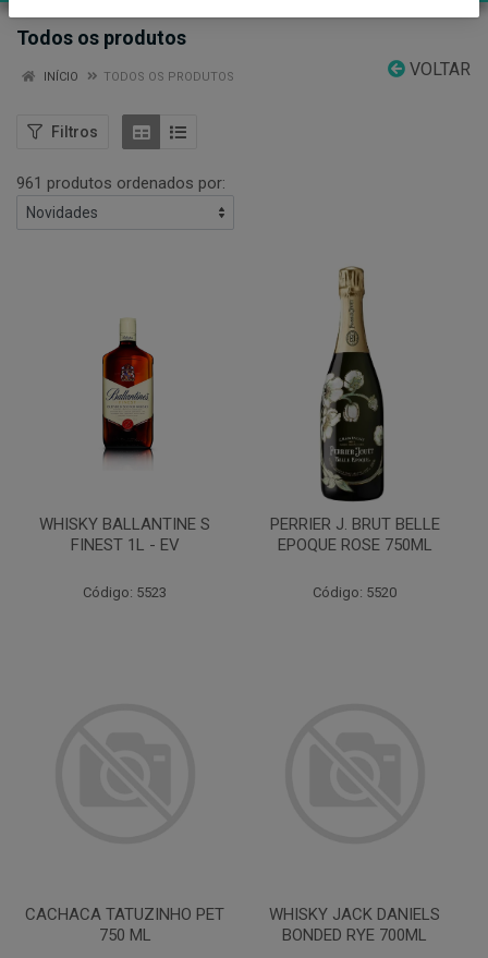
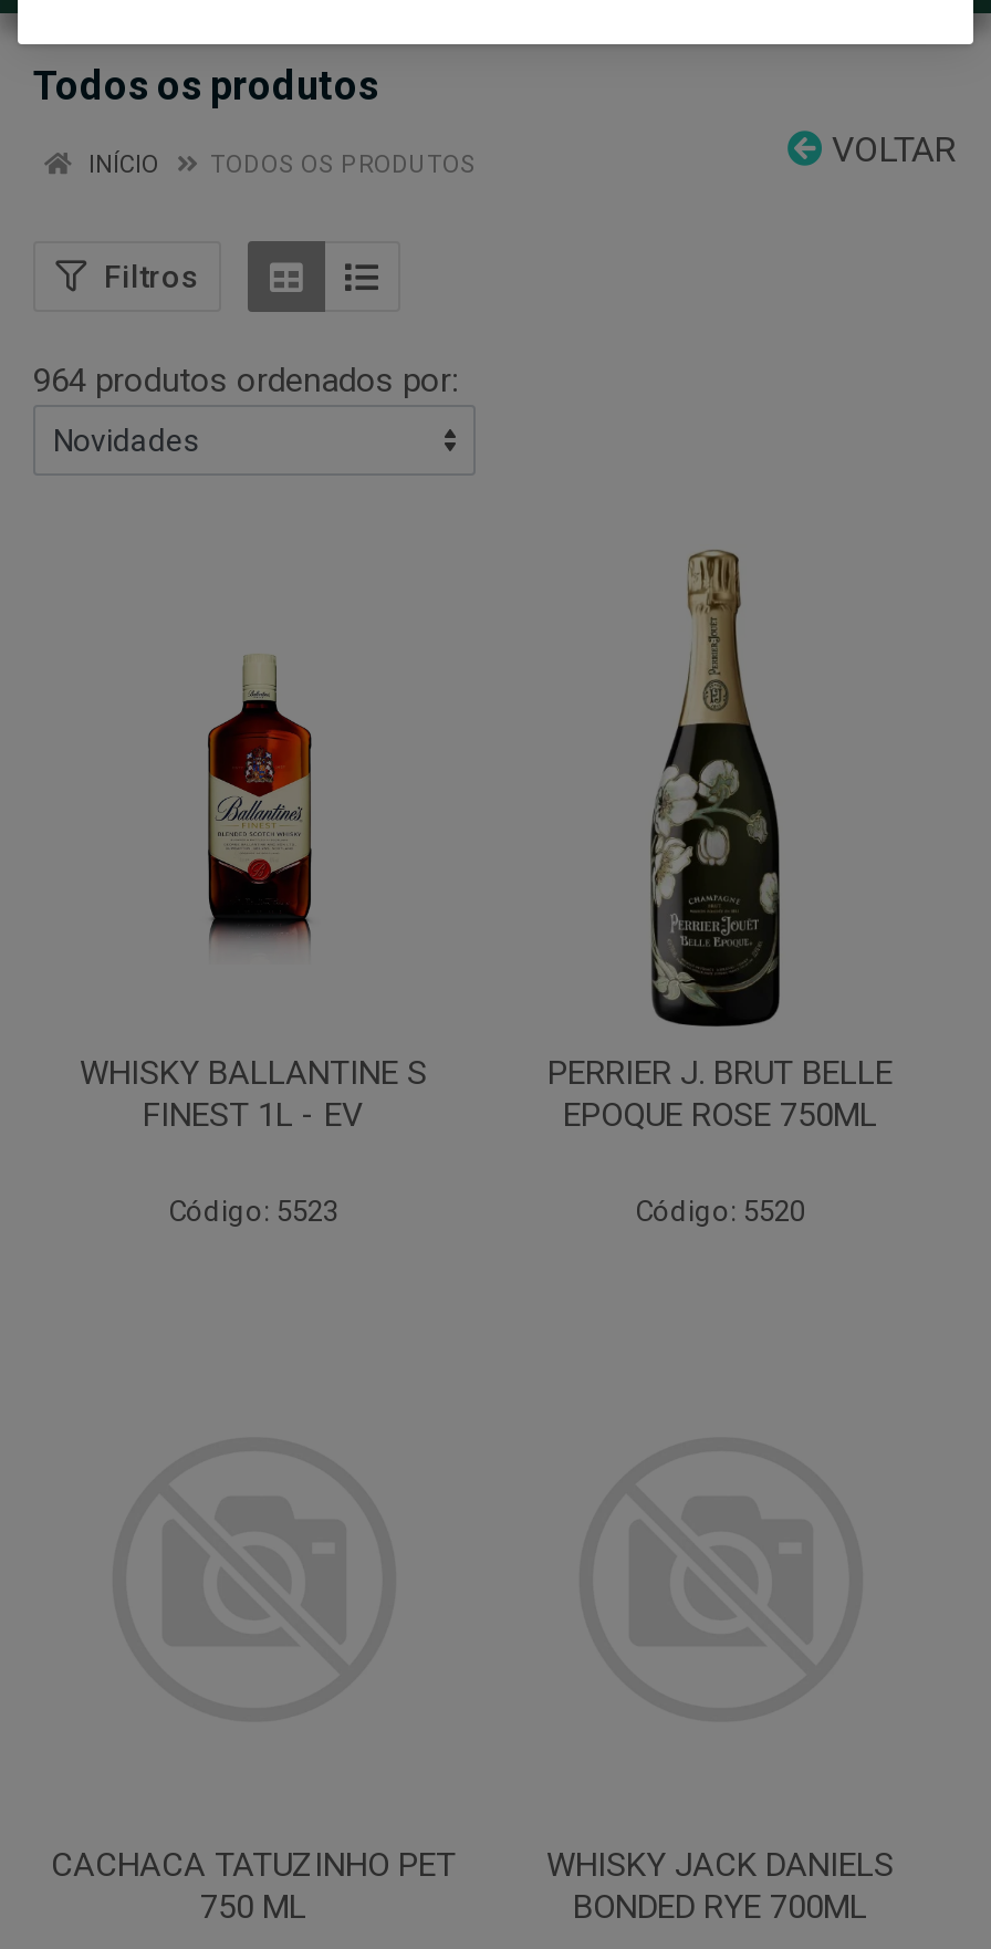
- 961 produtos ordenados por:
+ 964 produtos ordenados por:
